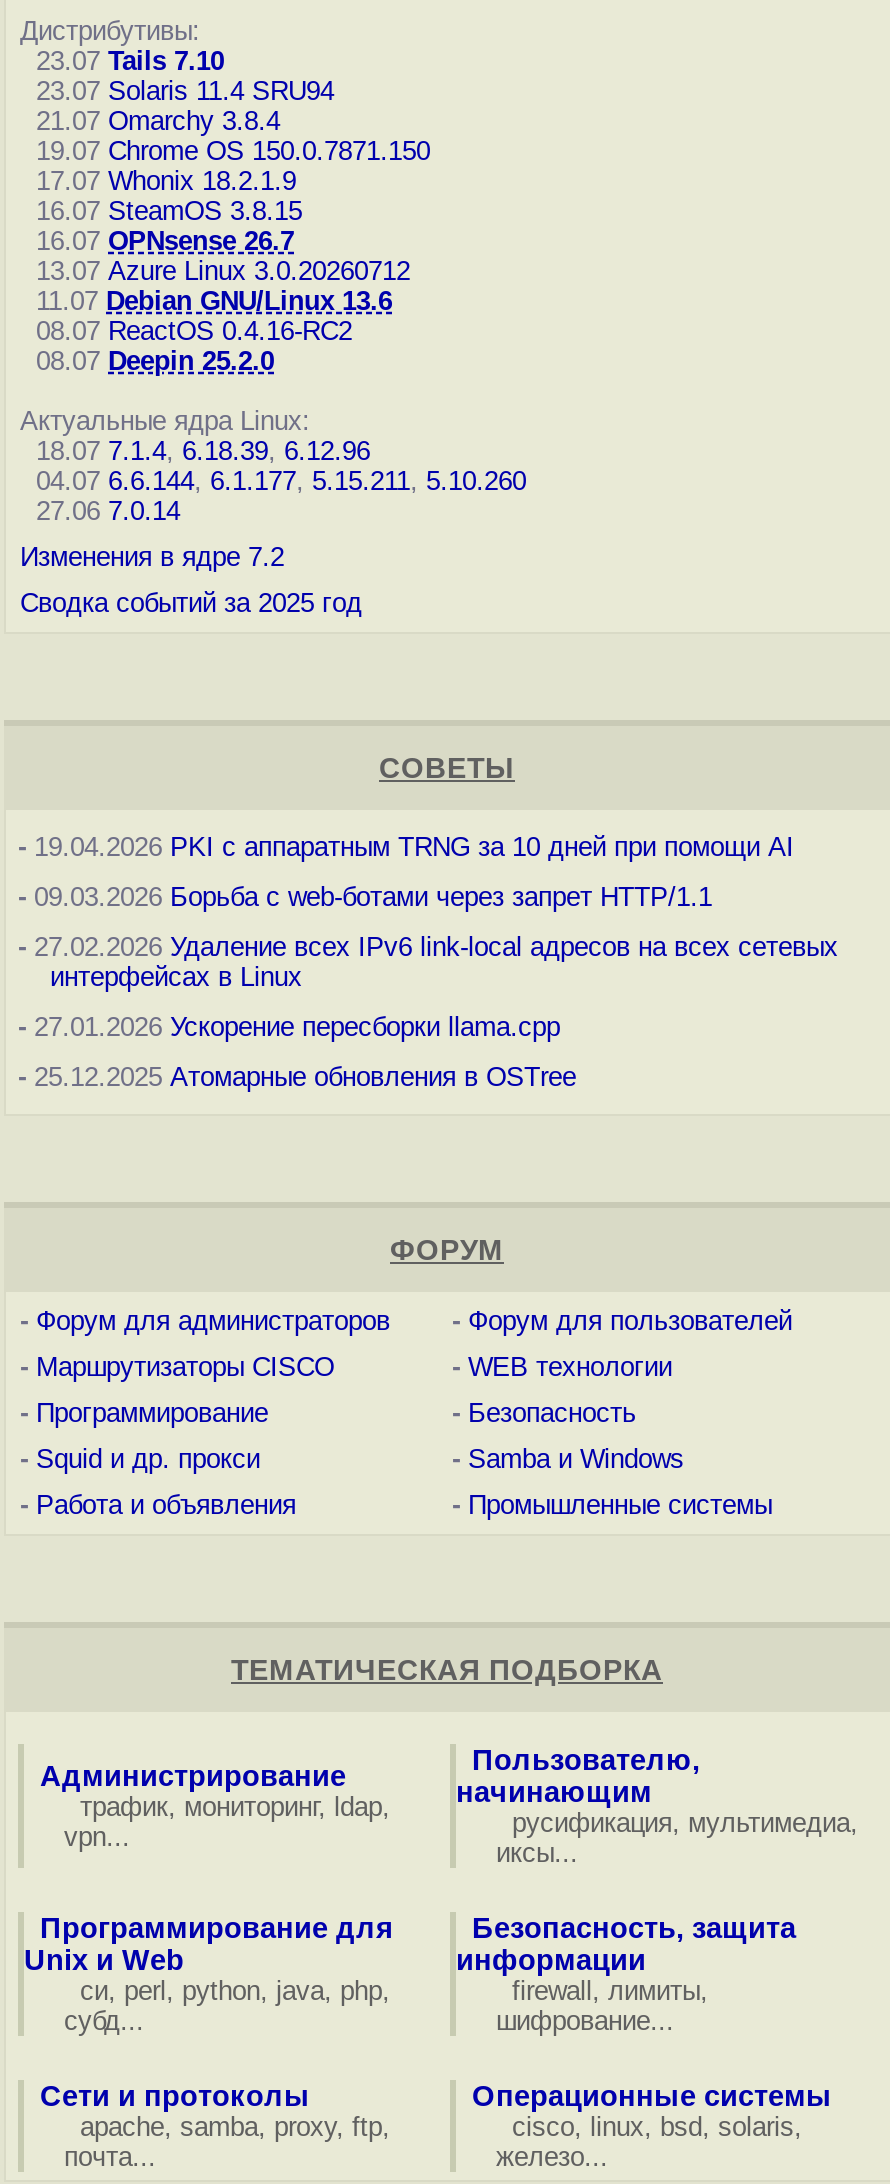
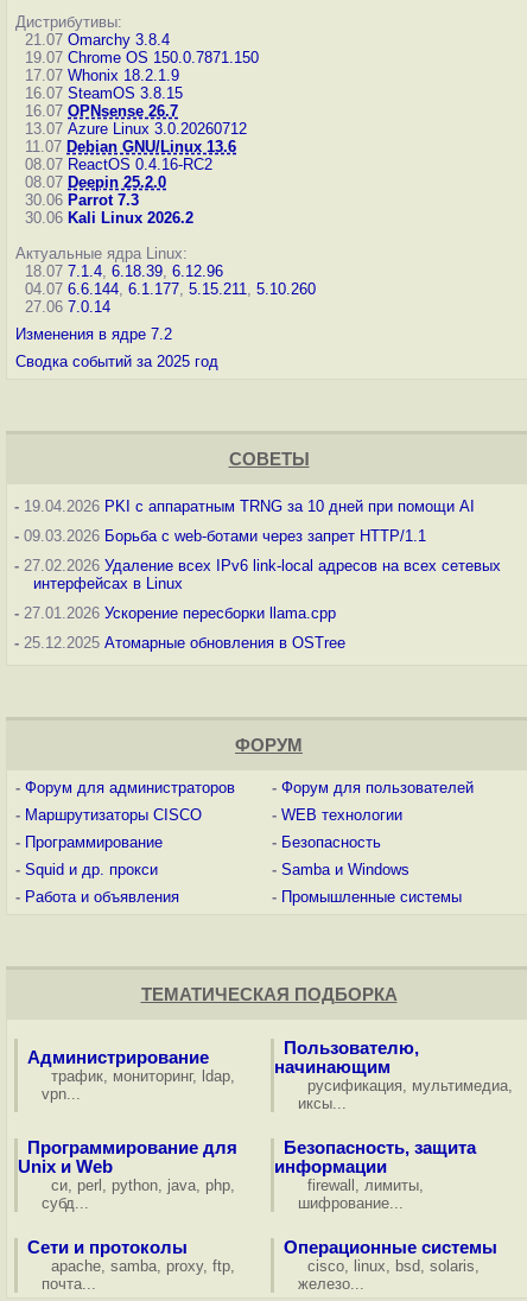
- 23.07 Tails 7.10
- 23.07 Solaris 11.4 SRU94

moved up: 21.07 Omarchy 3.8.4 | 19.07 Chrome OS 150.0.7871.150 | 17.07 Whonix 18.2.1.9 | ... | 08.07 ReactOS 0.4.16-RC2 | 08.07 Deepin 25.2.0

+ 30.06 Parrot 7.3
+ 30.06 Kali Linux 2026.2
